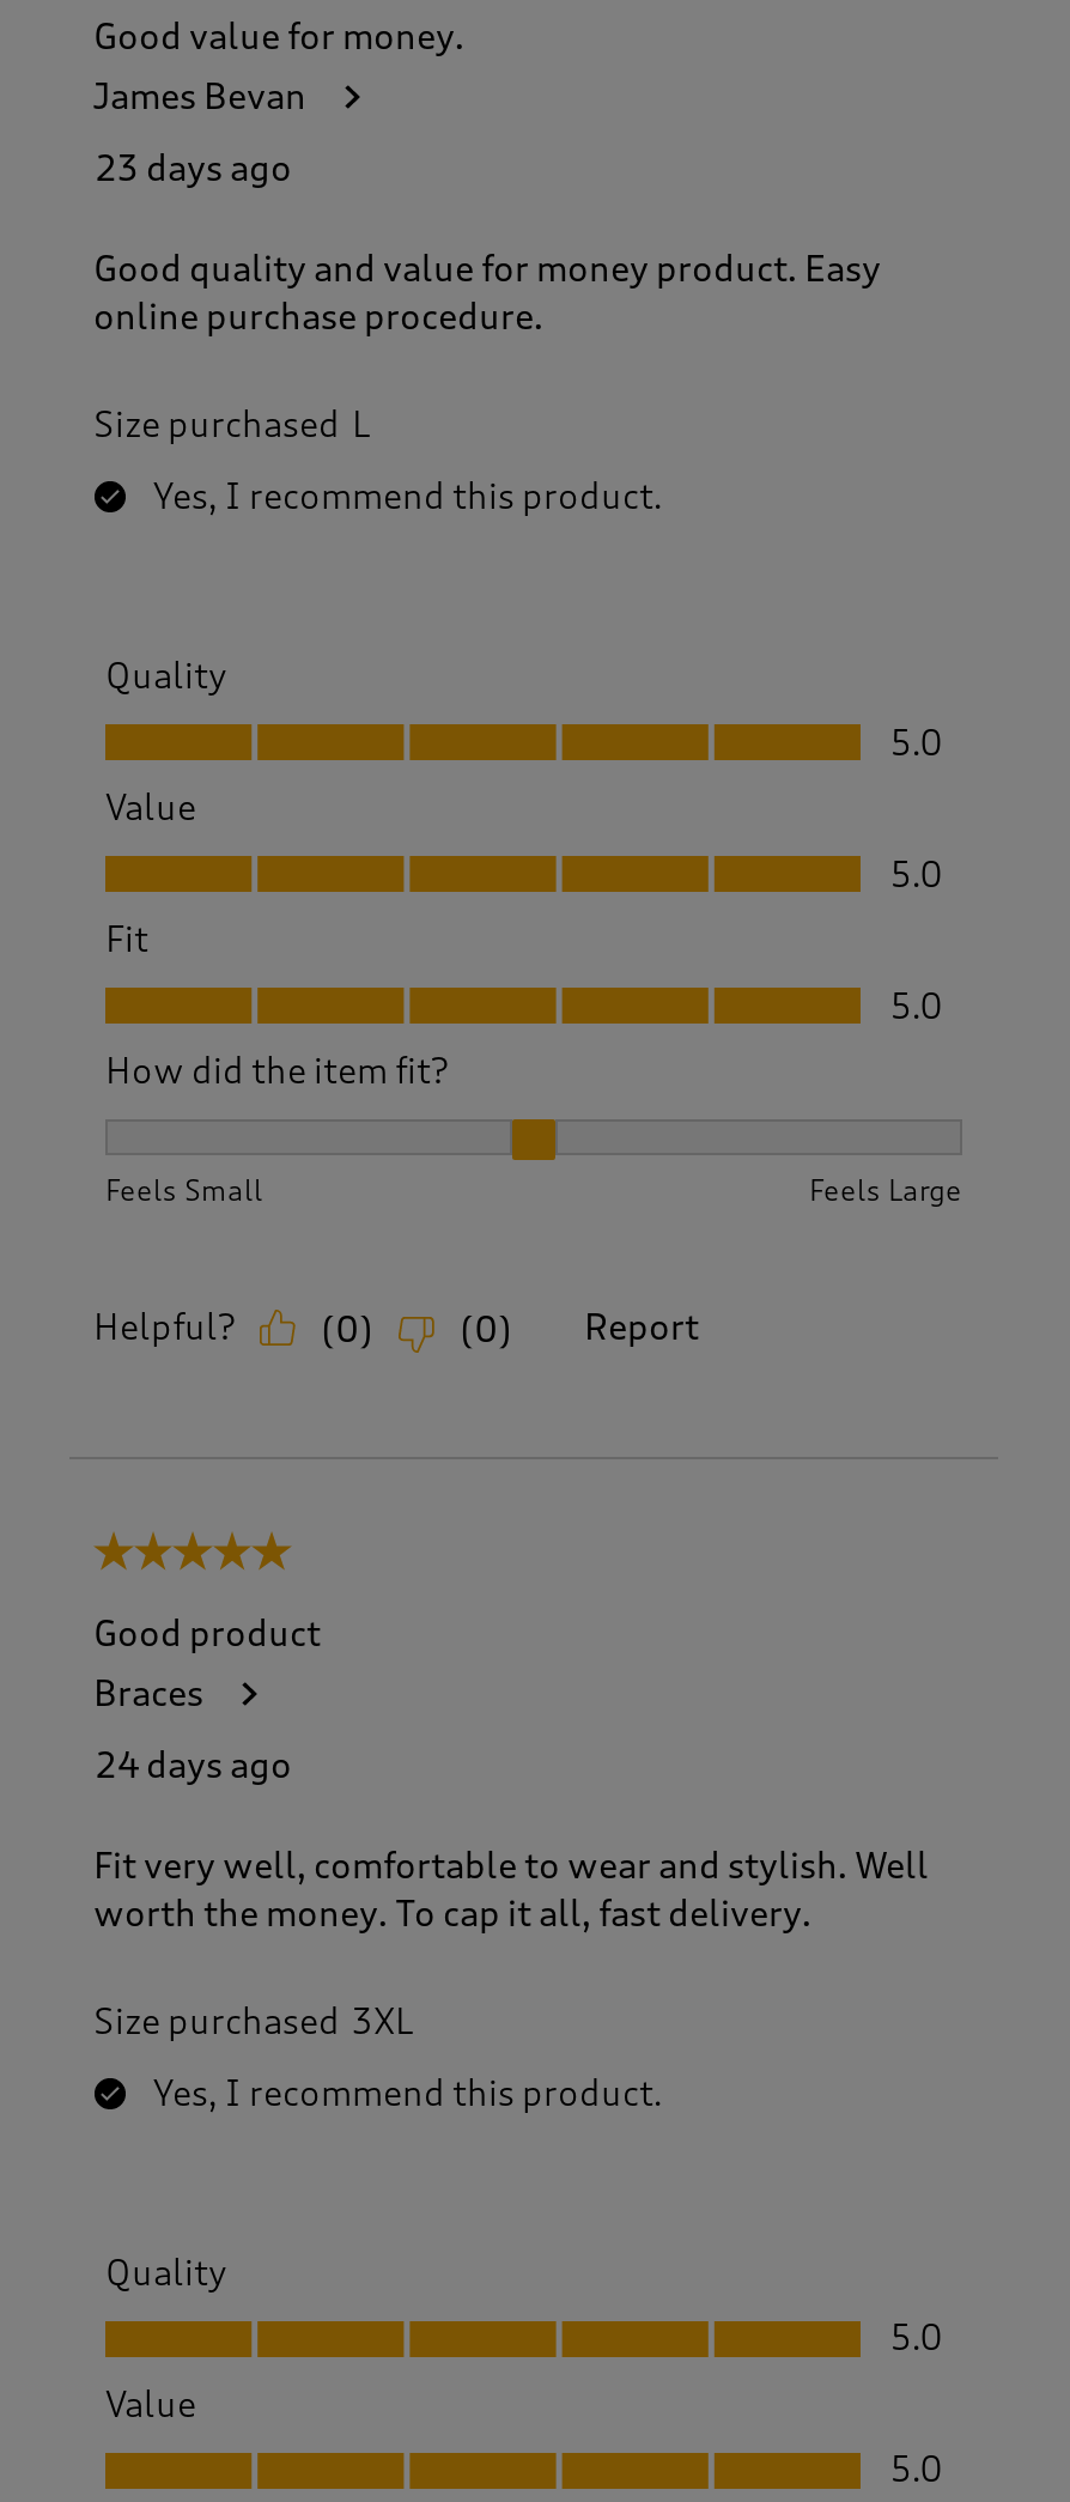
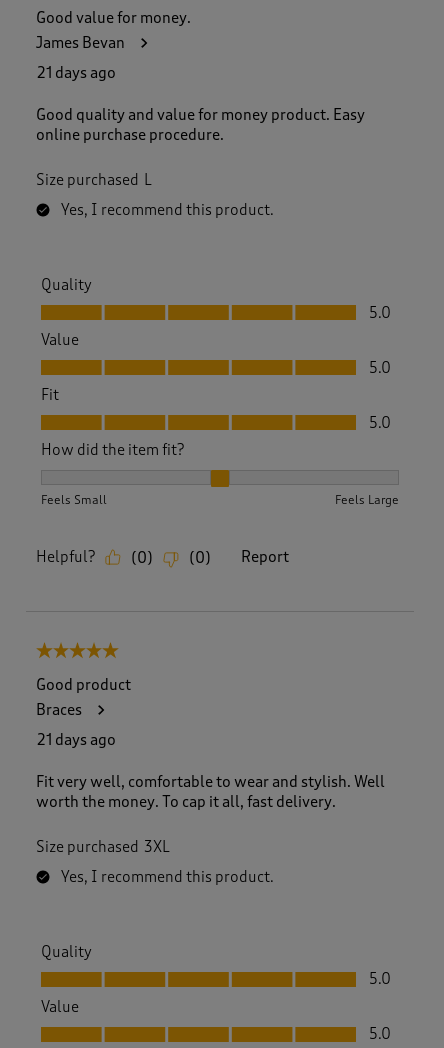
- 23 days ago
+ 21 days ago

- 24 days ago
+ 21 days ago
